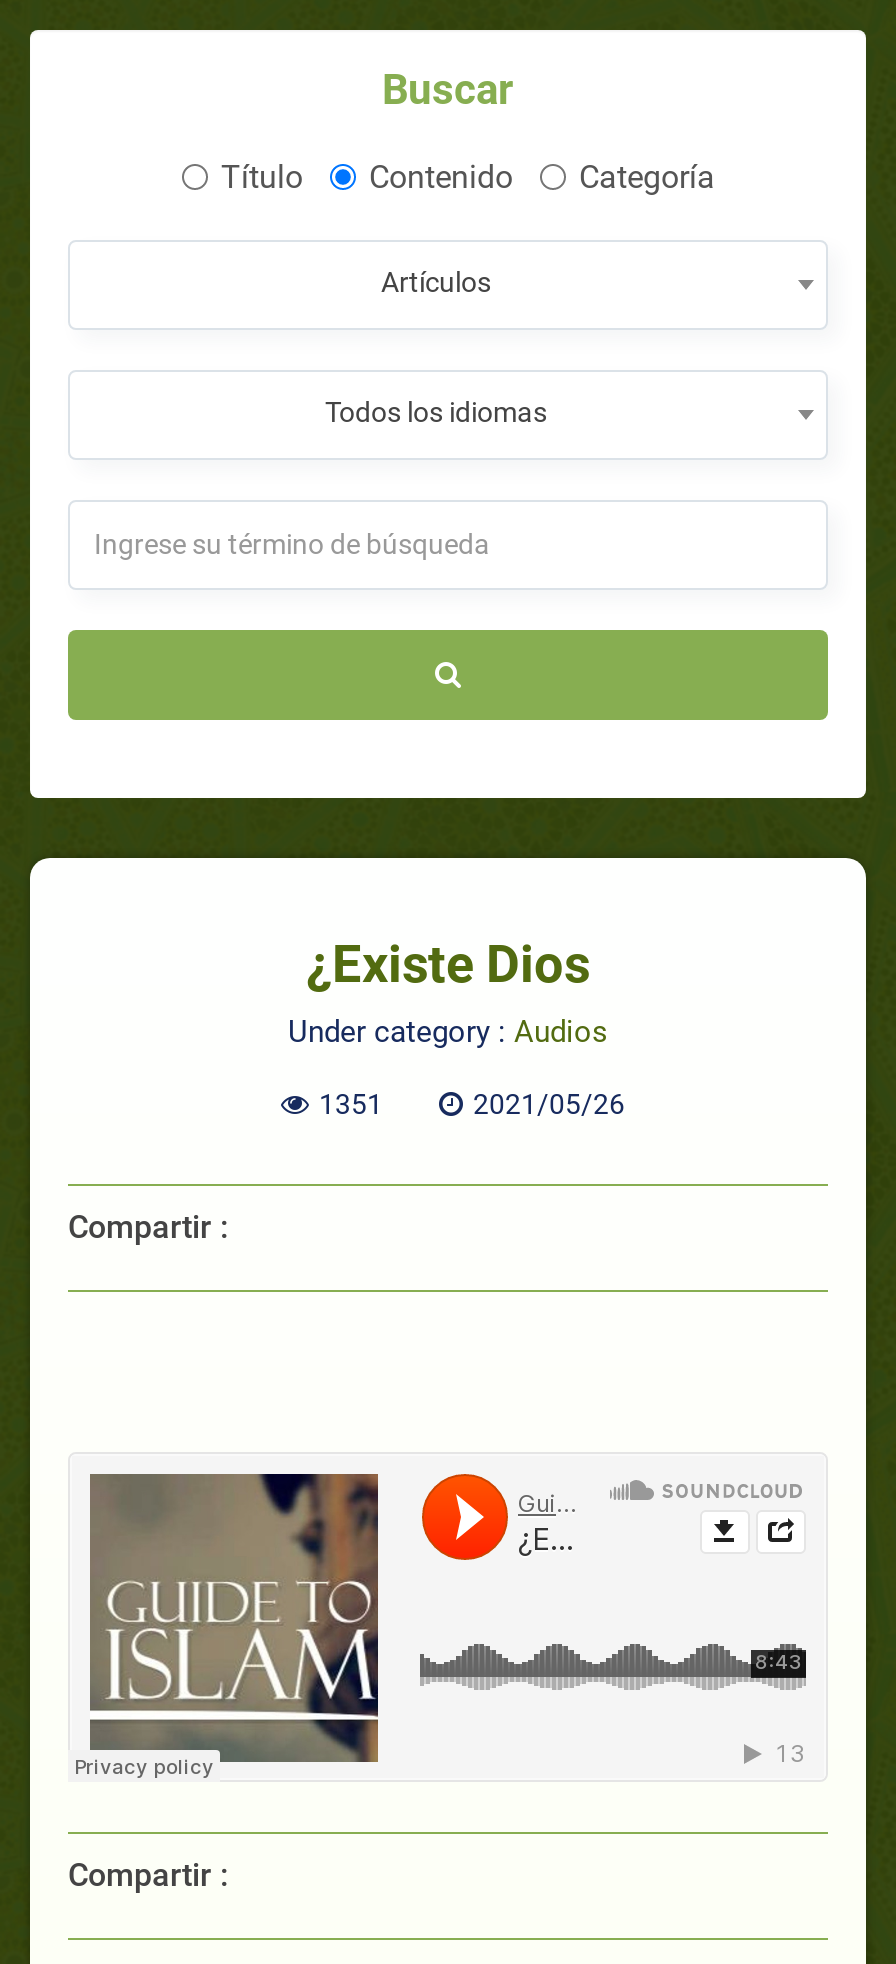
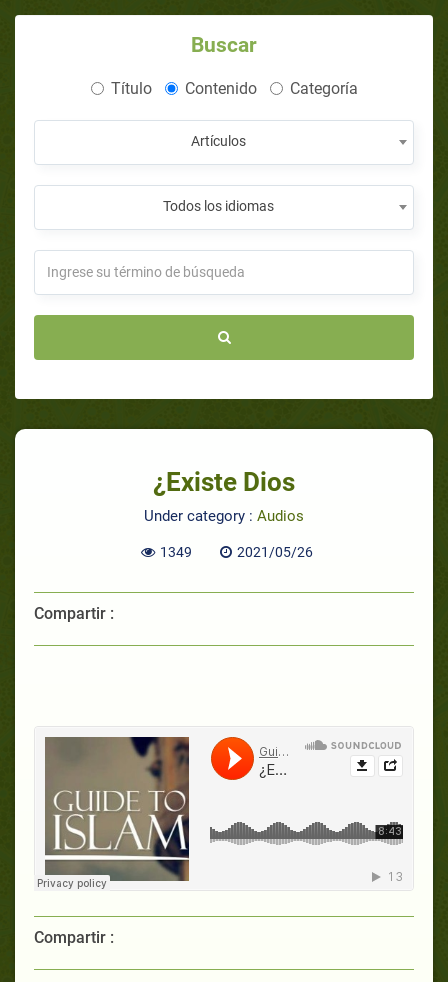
- 1351
+ 1349
